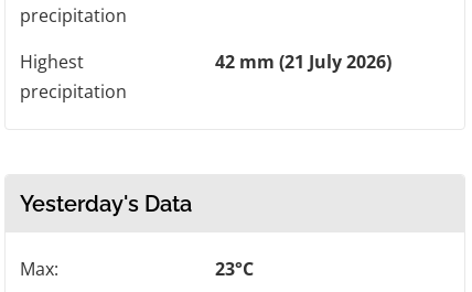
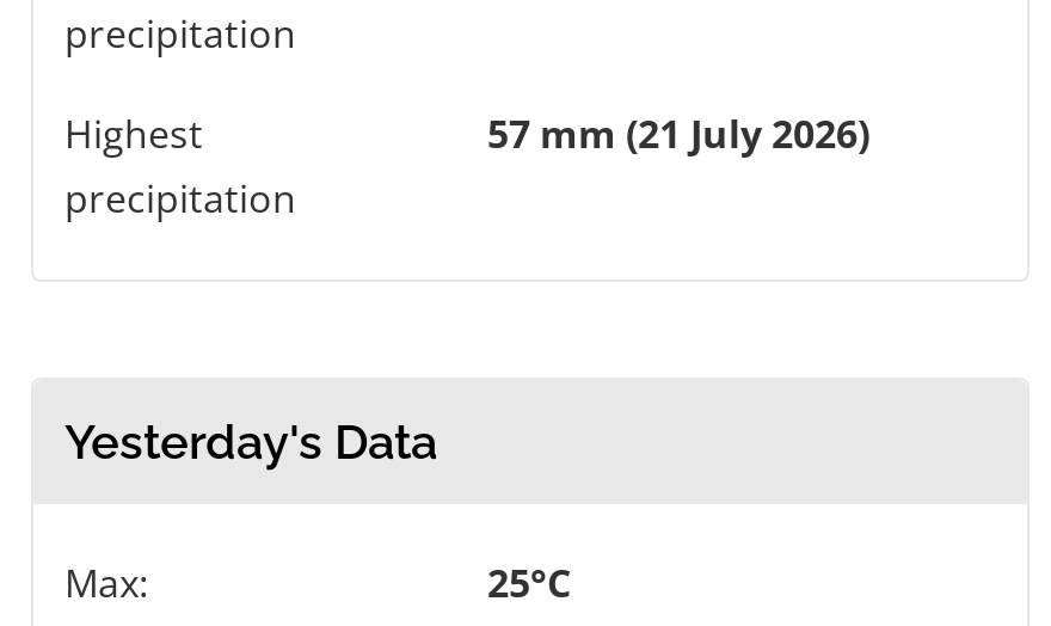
- 42 mm (21 July 2026)
+ 57 mm (21 July 2026)

- 23°C
+ 25°C
